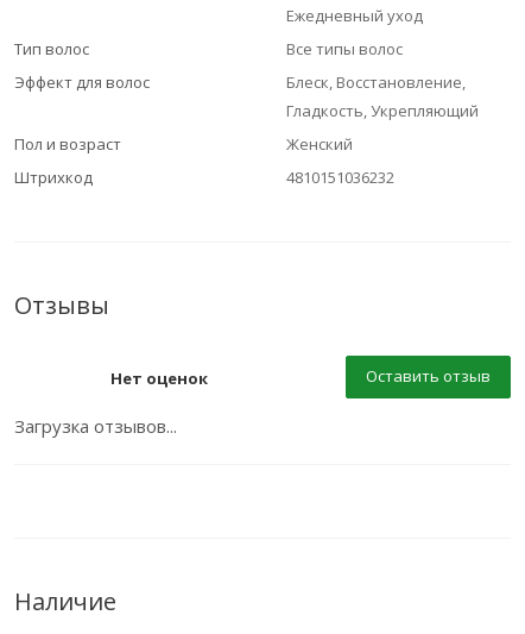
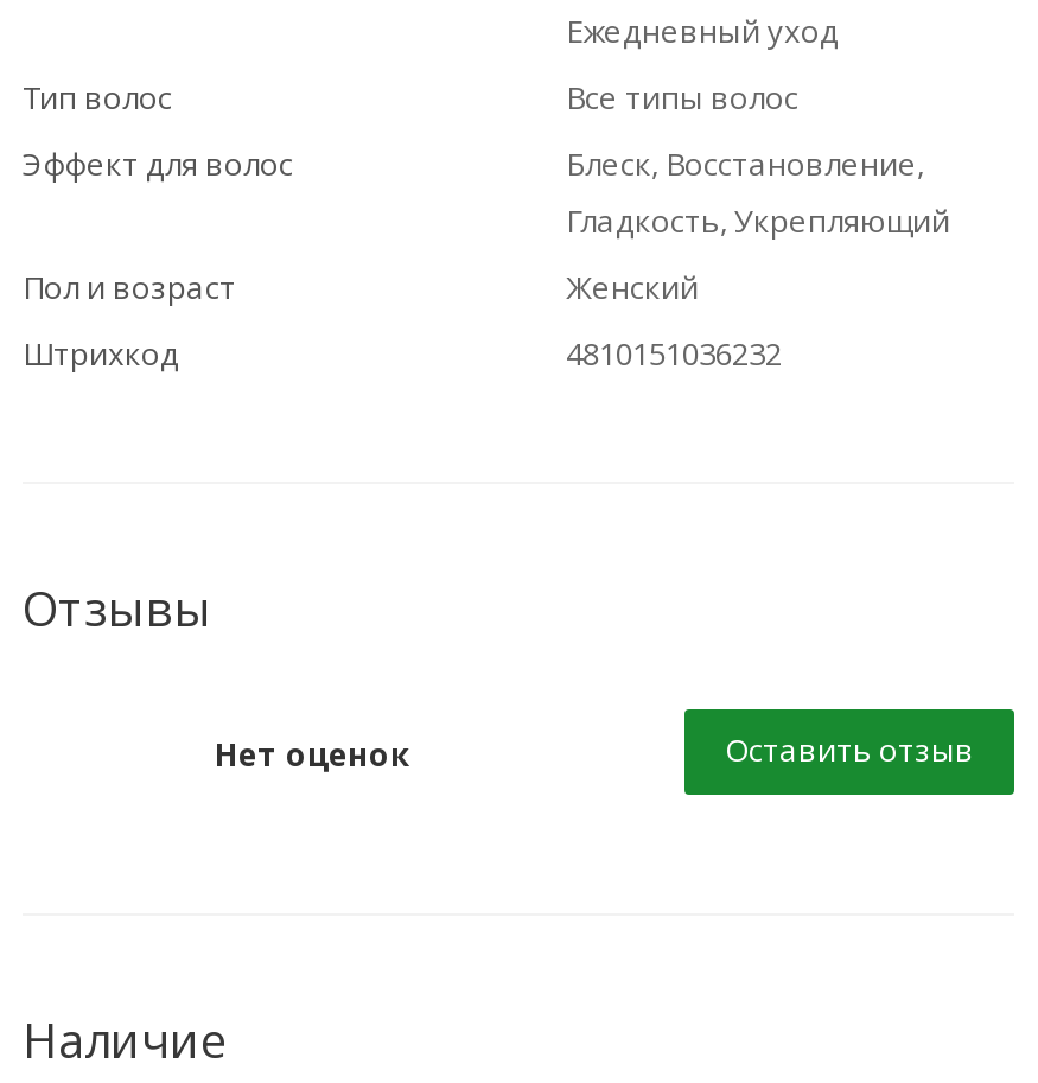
- Загрузка отзывов...
